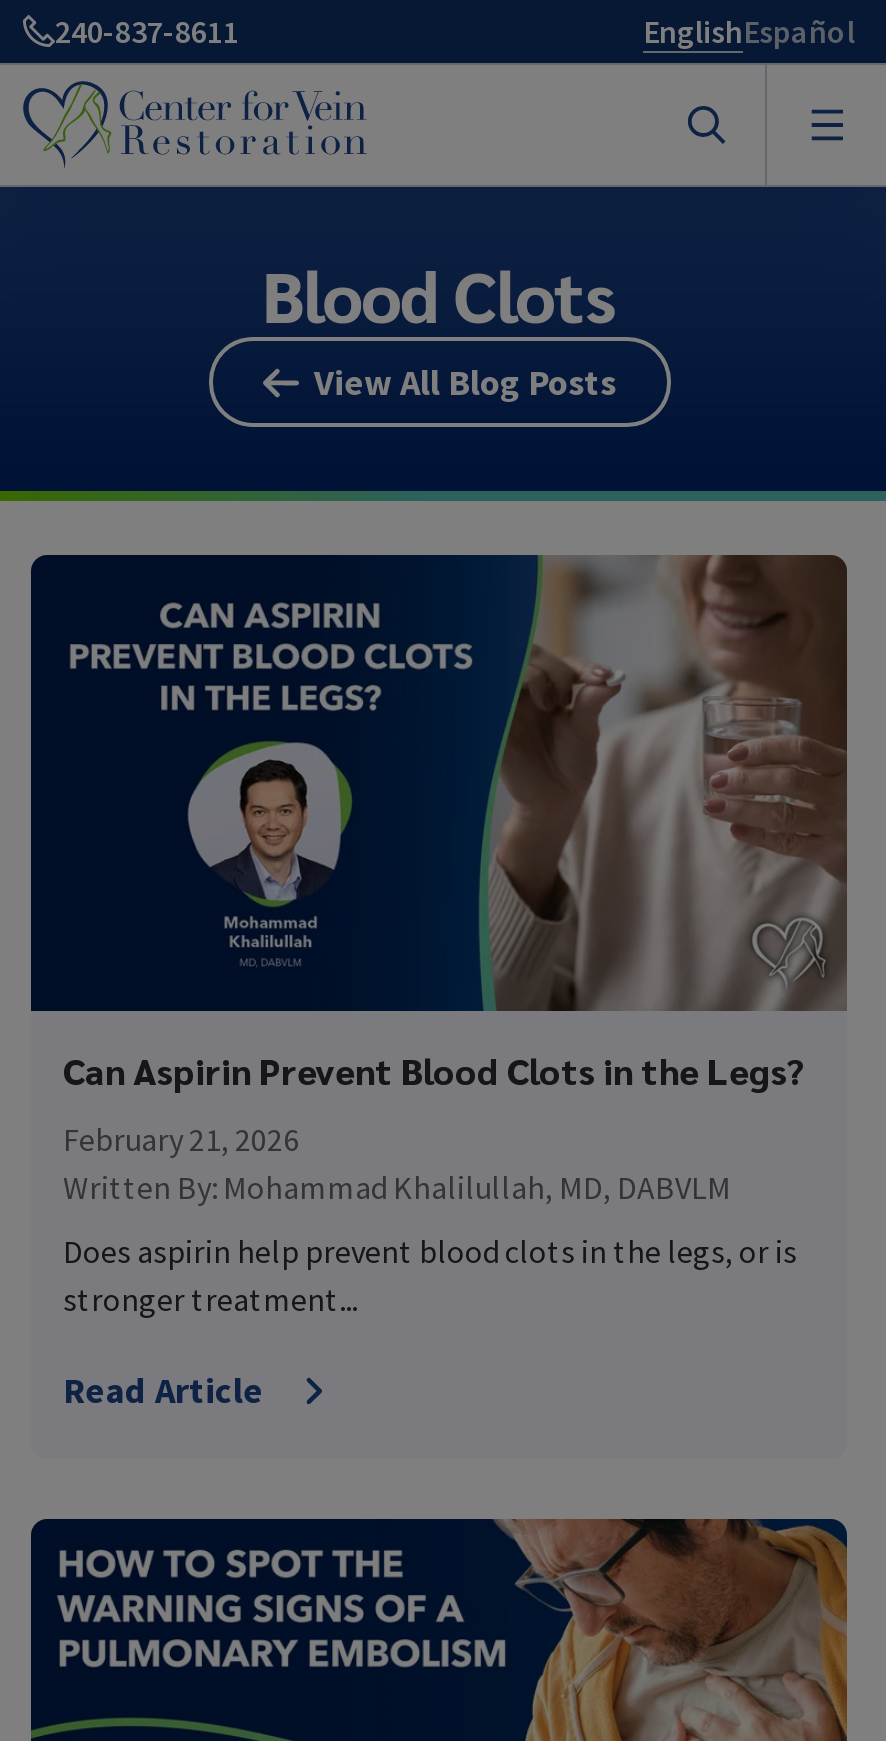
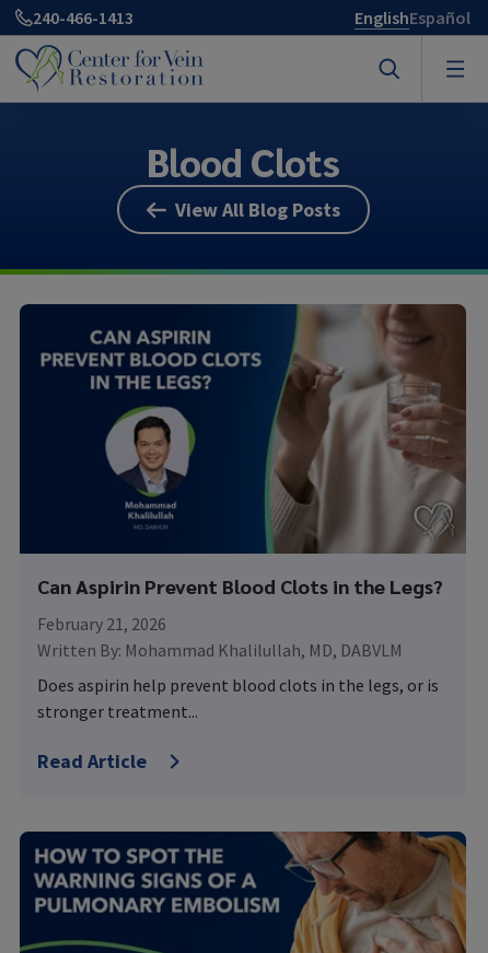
- 240-837-8611
+ 240-466-1413
